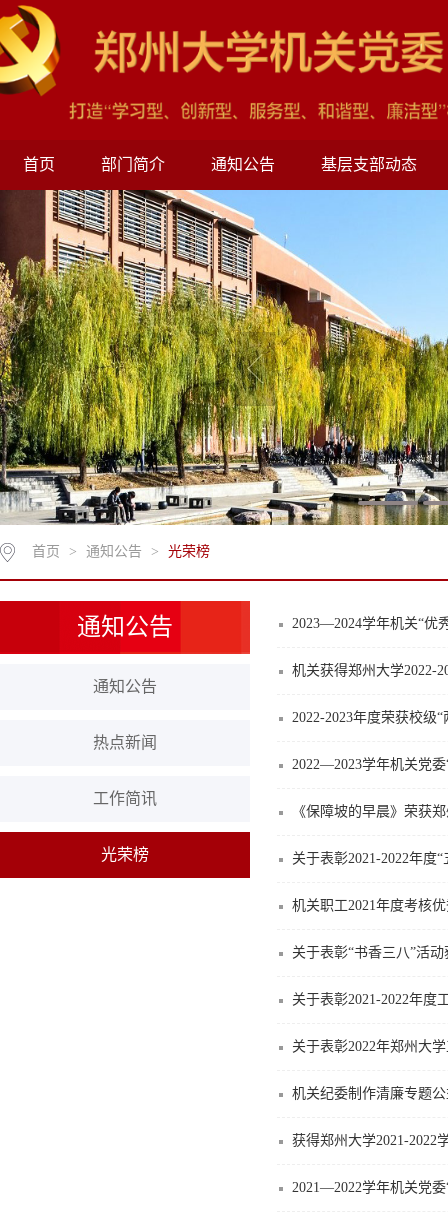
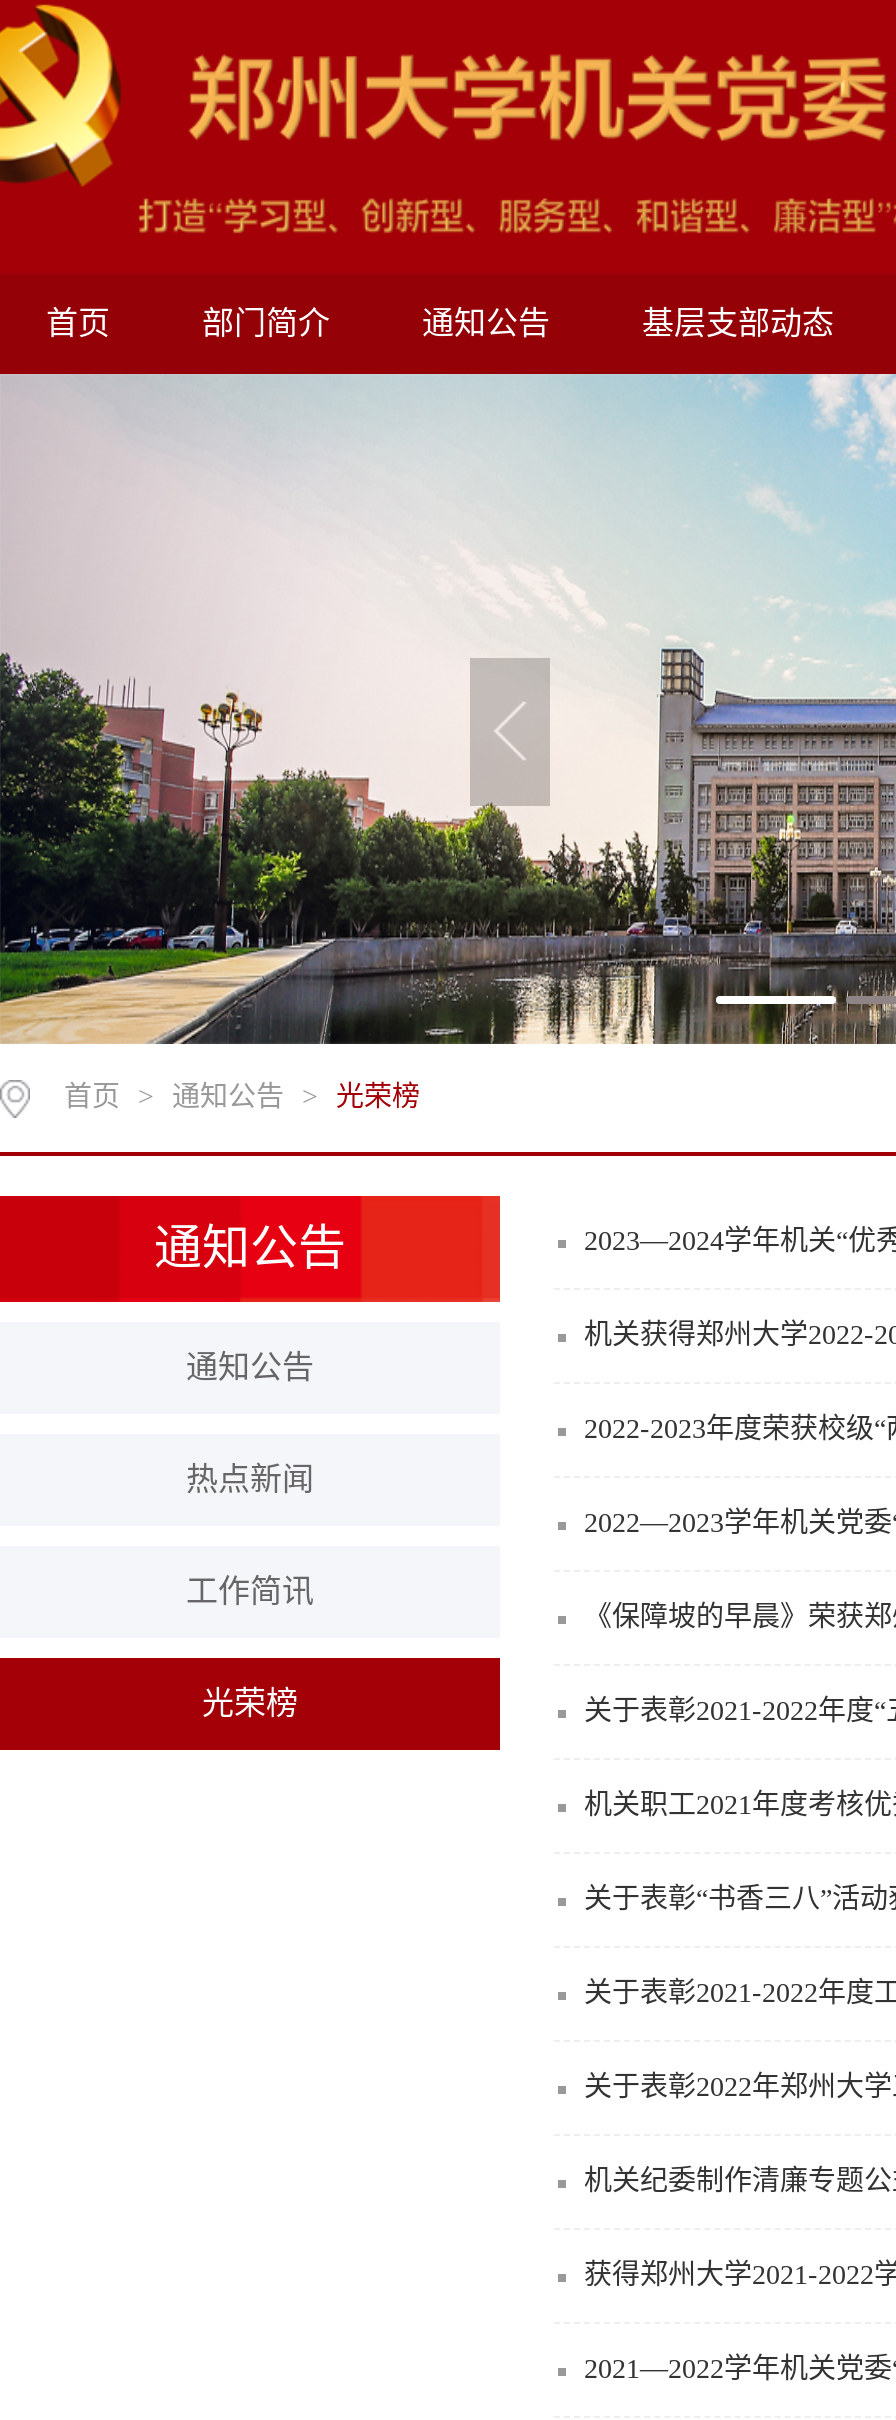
- [image]
+ [image]
